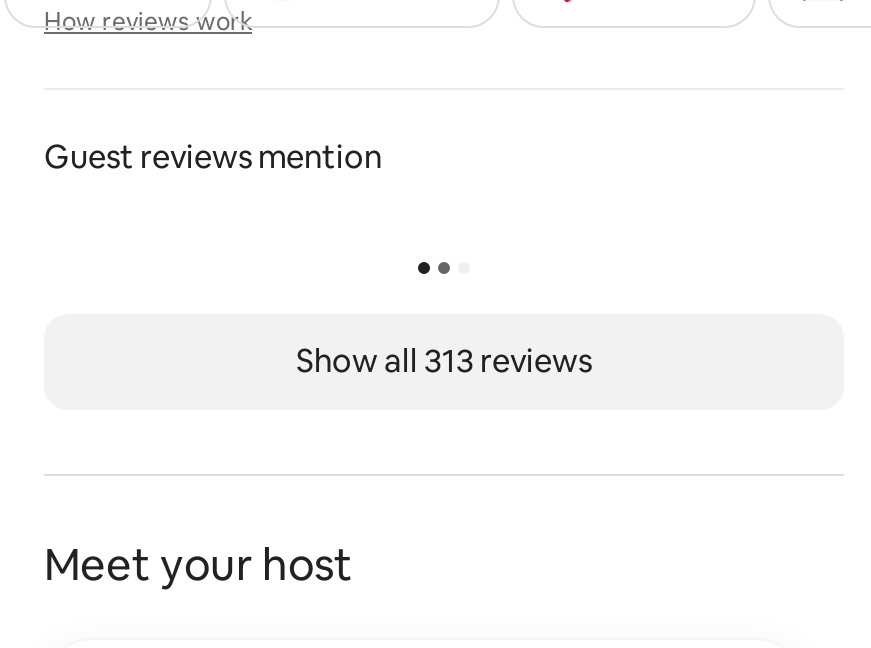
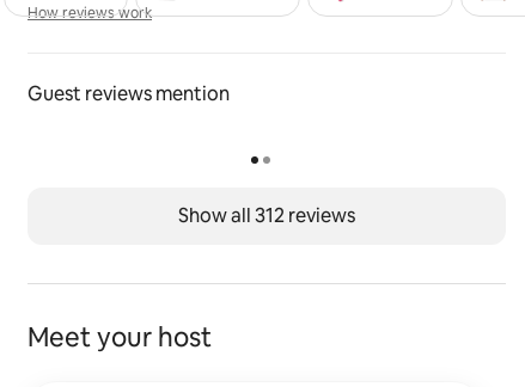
- Show all 313 reviews
+ Show all 312 reviews
